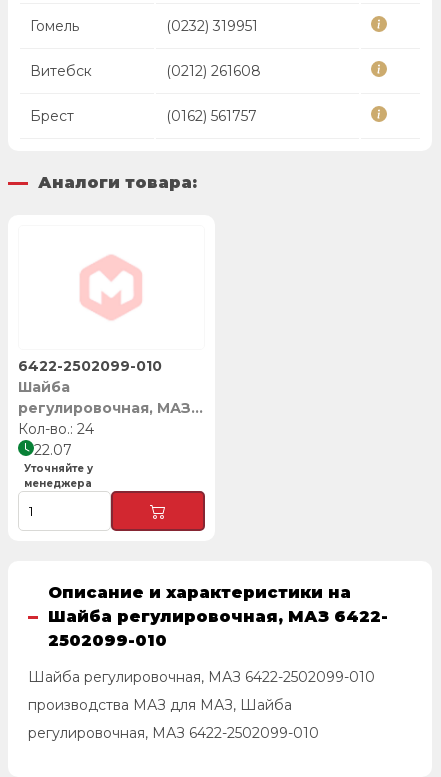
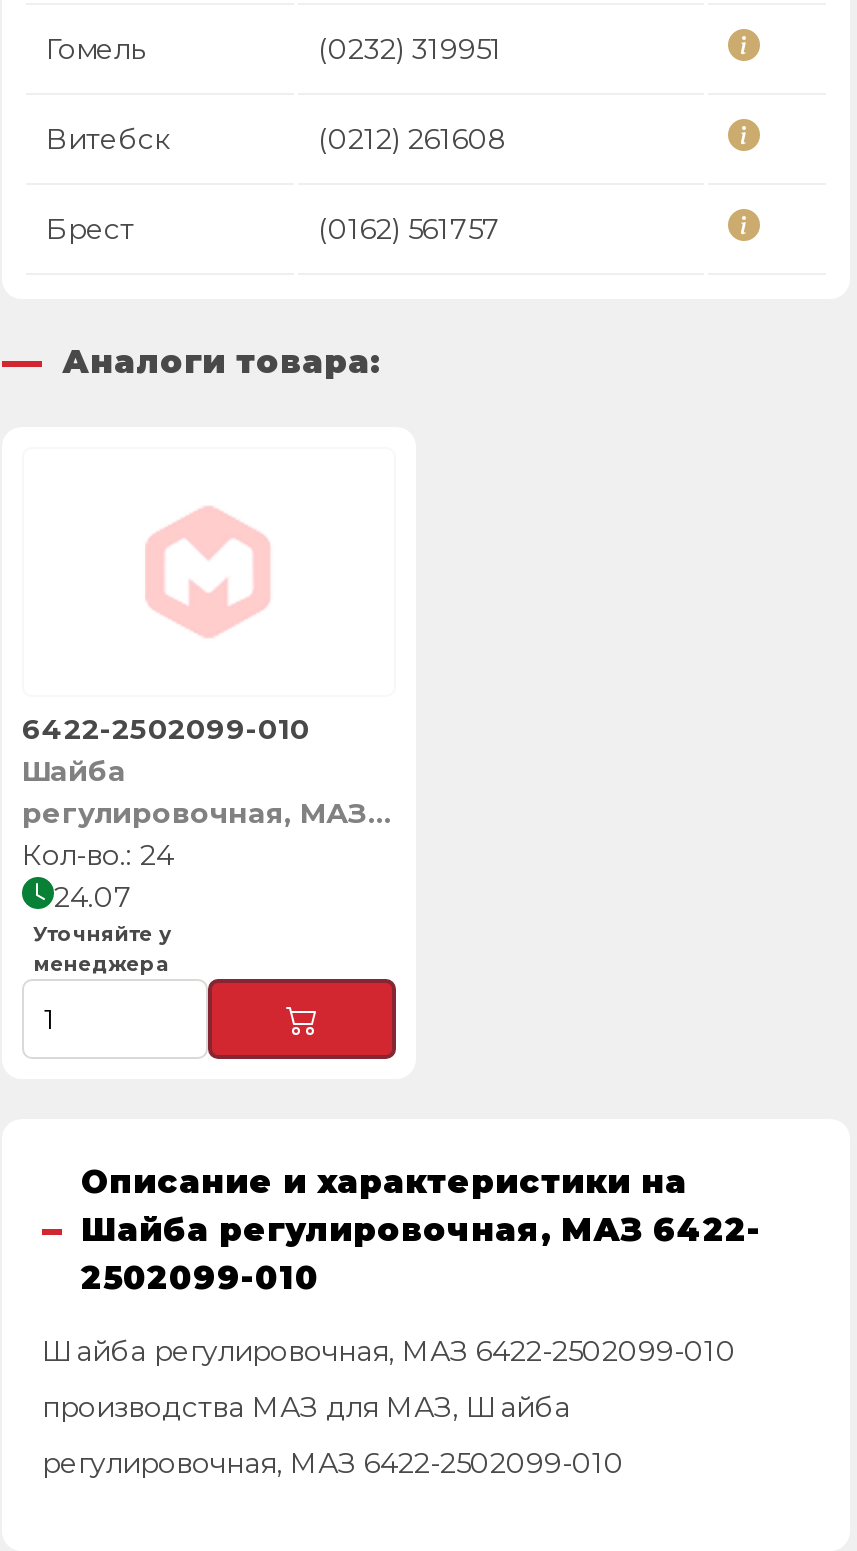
- 22.07
+ 24.07
